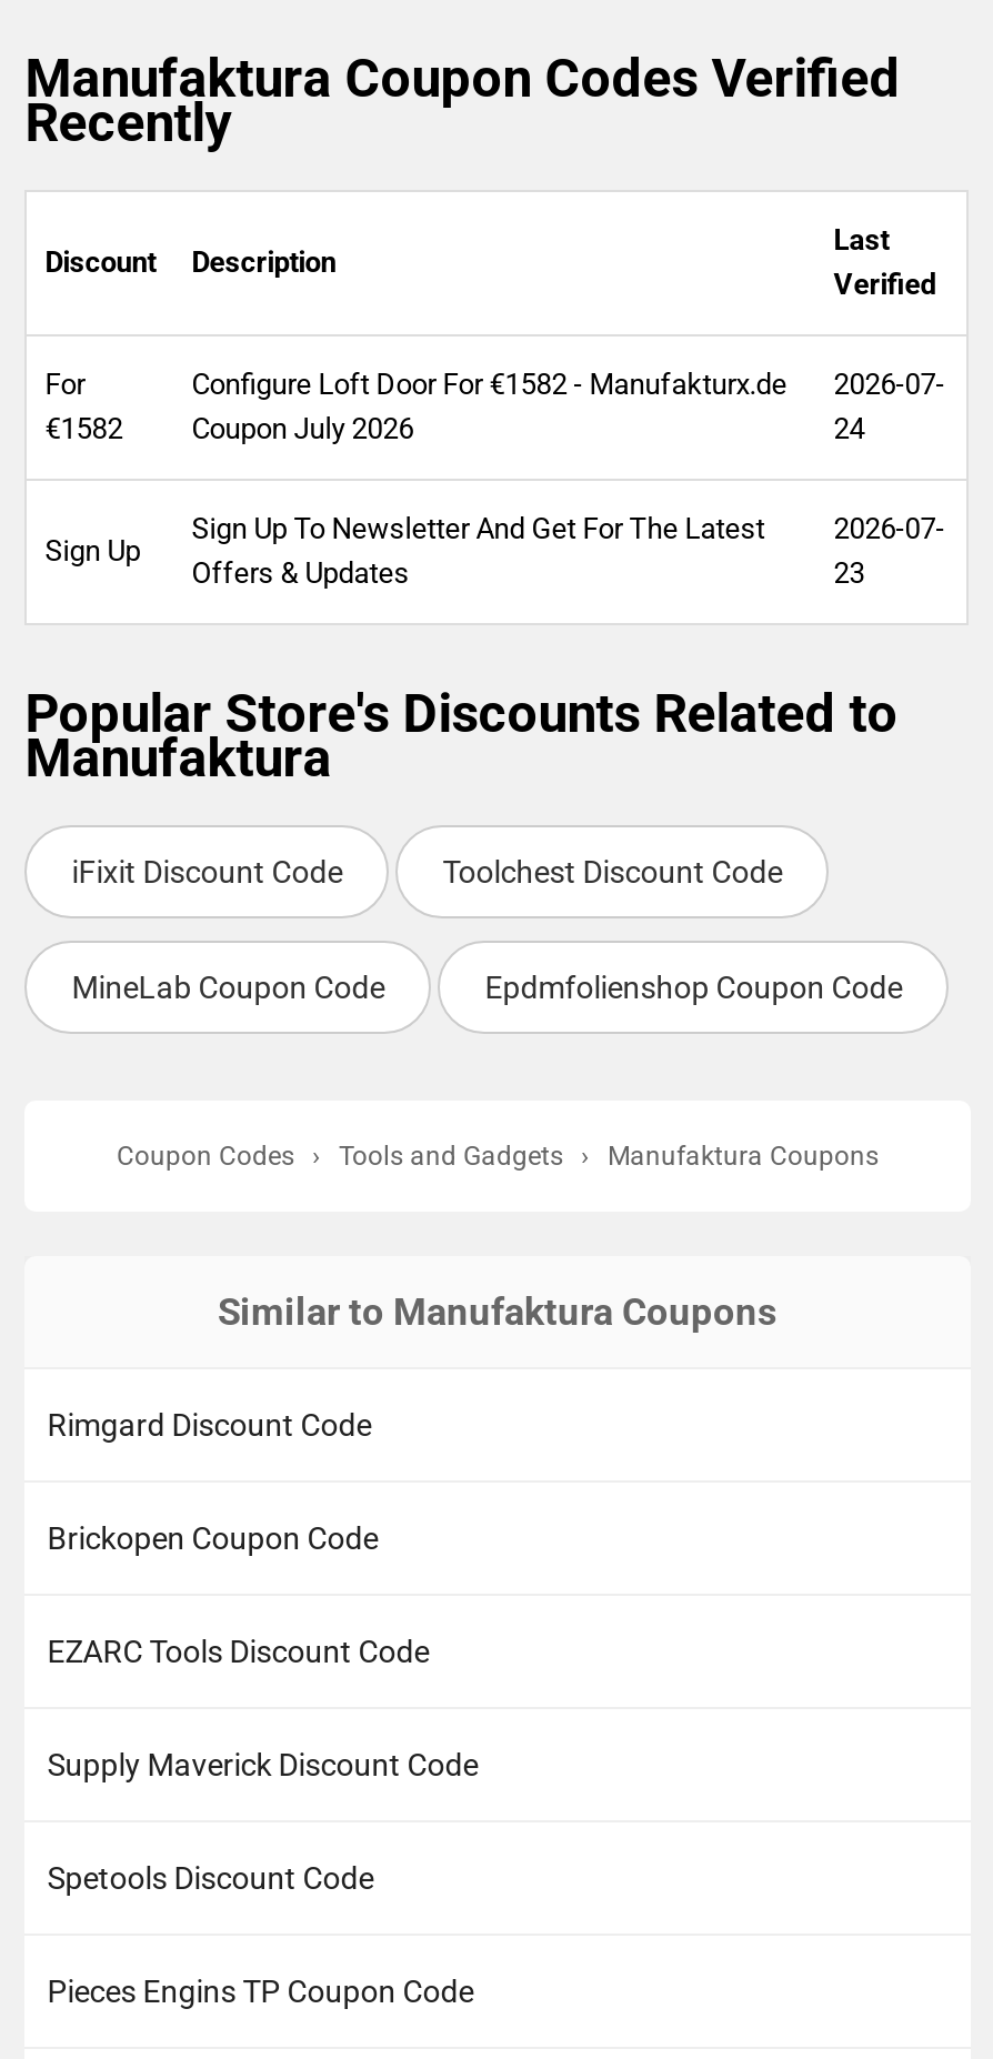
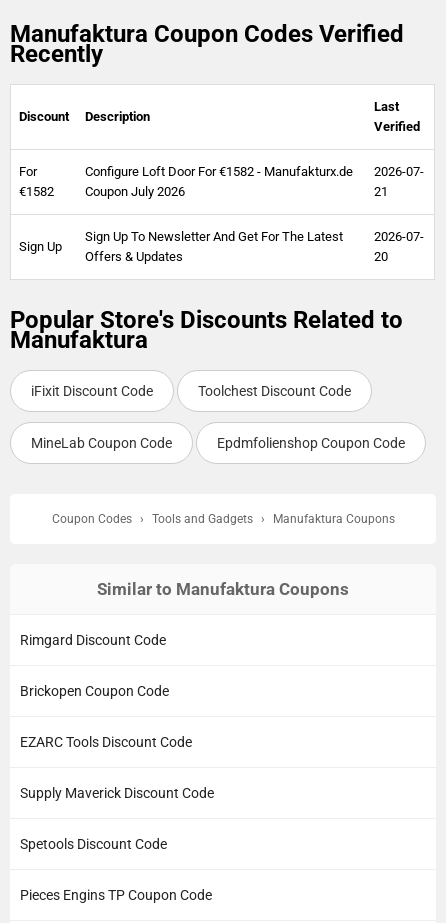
- 24
+ 21

- 23
+ 20
